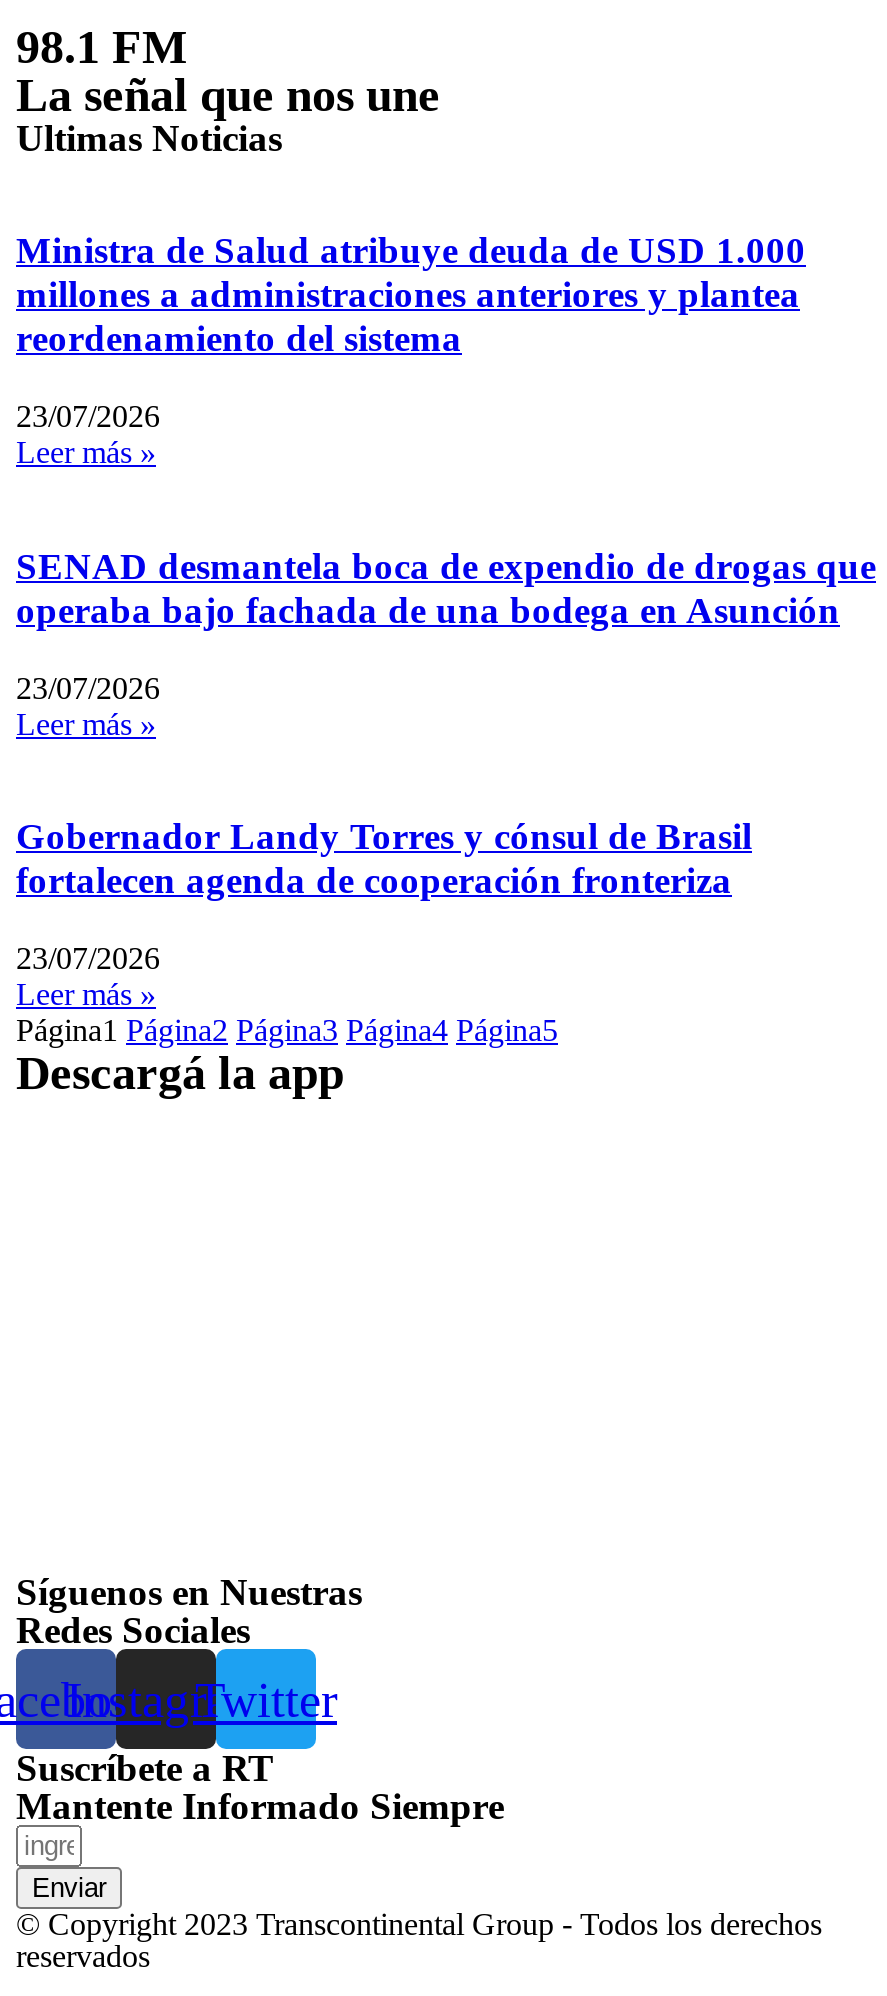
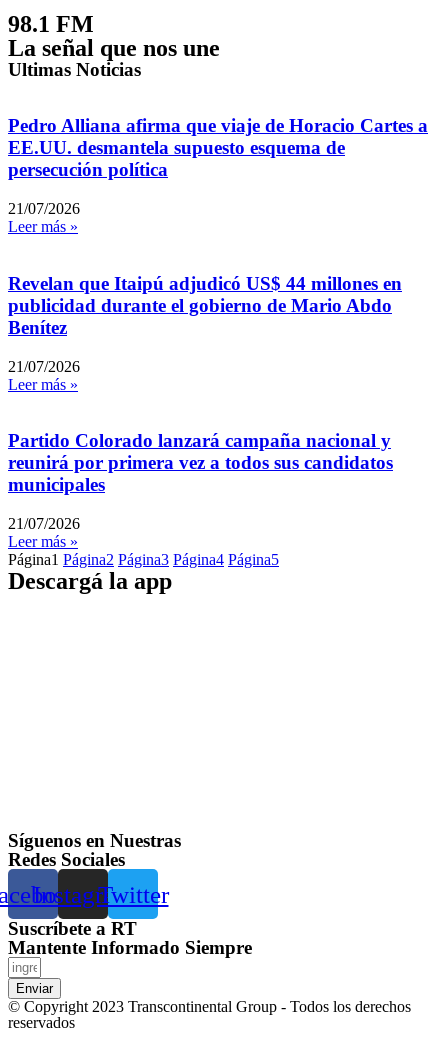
- Ministra de Salud atribuye deuda de USD 1.000
- millones a administraciones anteriores y plantea
- reordenamiento del sistema
+ Pedro Alliana afirma que viaje de Horacio Cartes a
+ EE.UU. desmantela supuesto esquema de
+ persecución política

- 23/07/2026
+ 21/07/2026

- SENAD desmantela boca de expendio de drogas que
- operaba bajo fachada de una bodega en Asunción
+ Revelan que Itaipú adjudicó US$ 44 millones en
+ publicidad durante el gobierno de Mario Abdo
+ Benítez

- 23/07/2026
+ 21/07/2026

- Gobernador Landy Torres y cónsul de Brasil
- fortalecen agenda de cooperación fronteriza
+ Partido Colorado lanzará campaña nacional y
+ reunirá por primera vez a todos sus candidatos
+ municipales

- 23/07/2026
+ 21/07/2026
